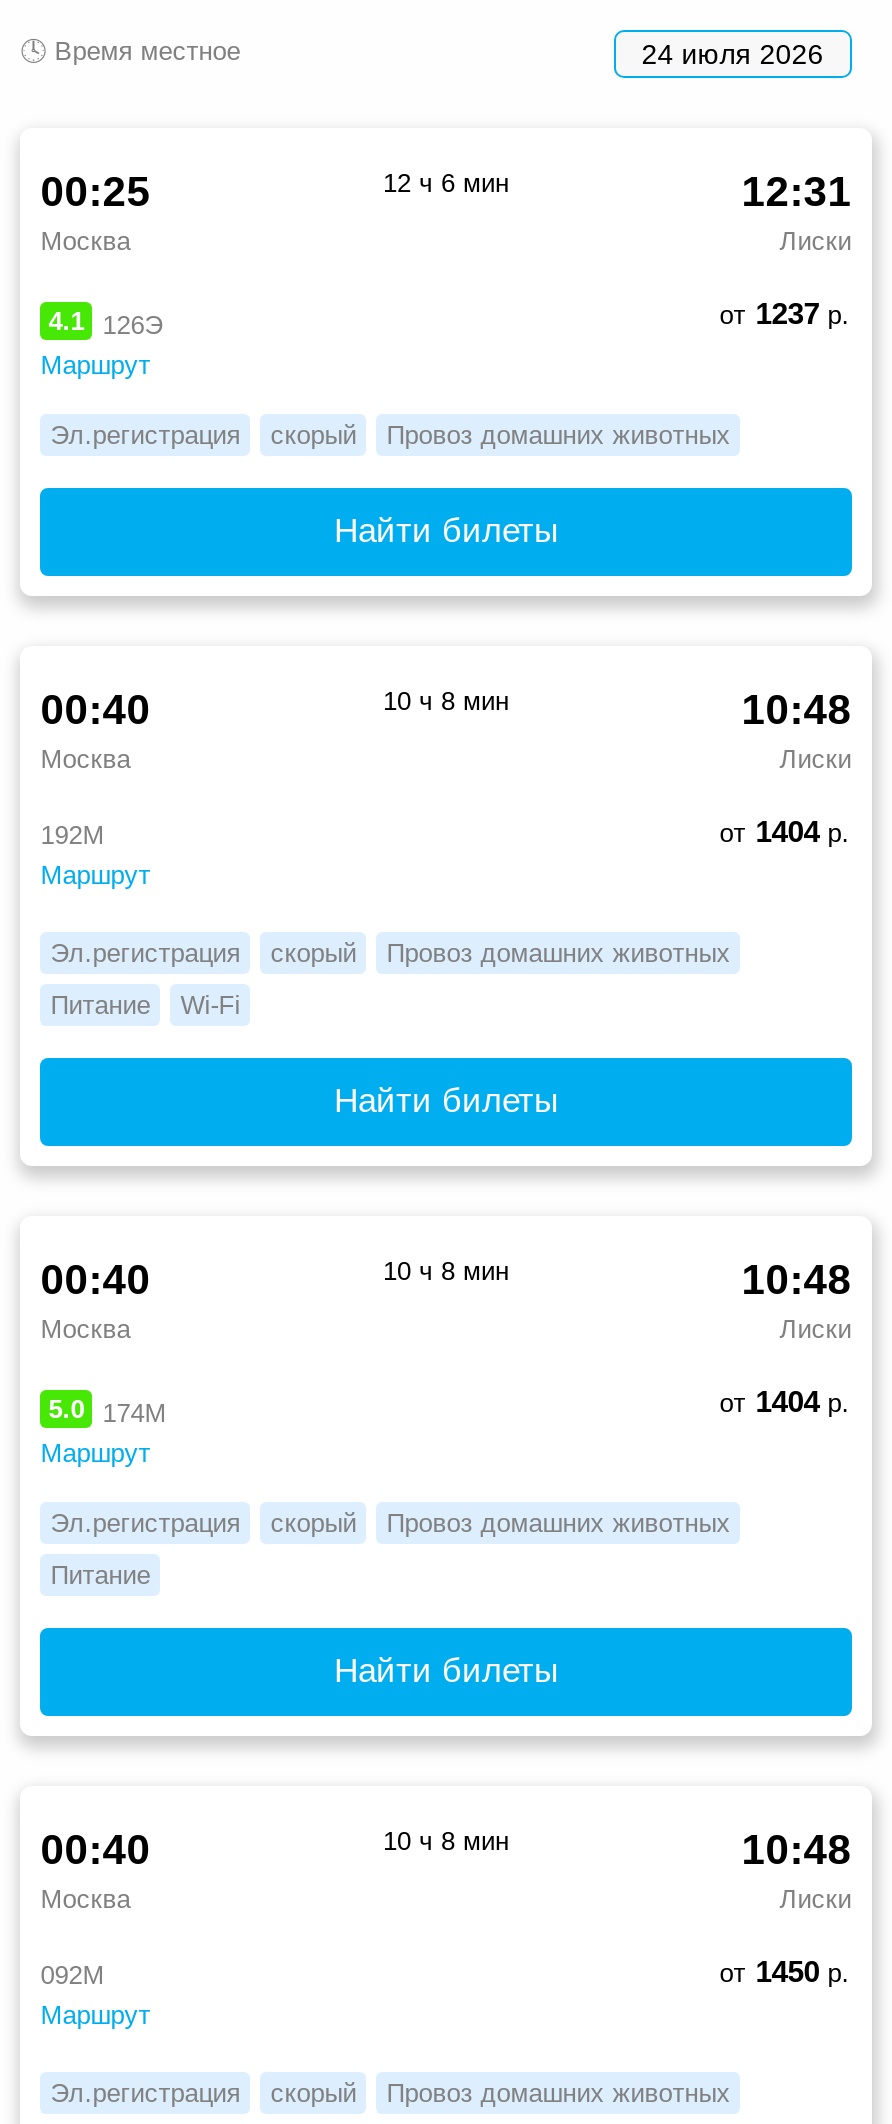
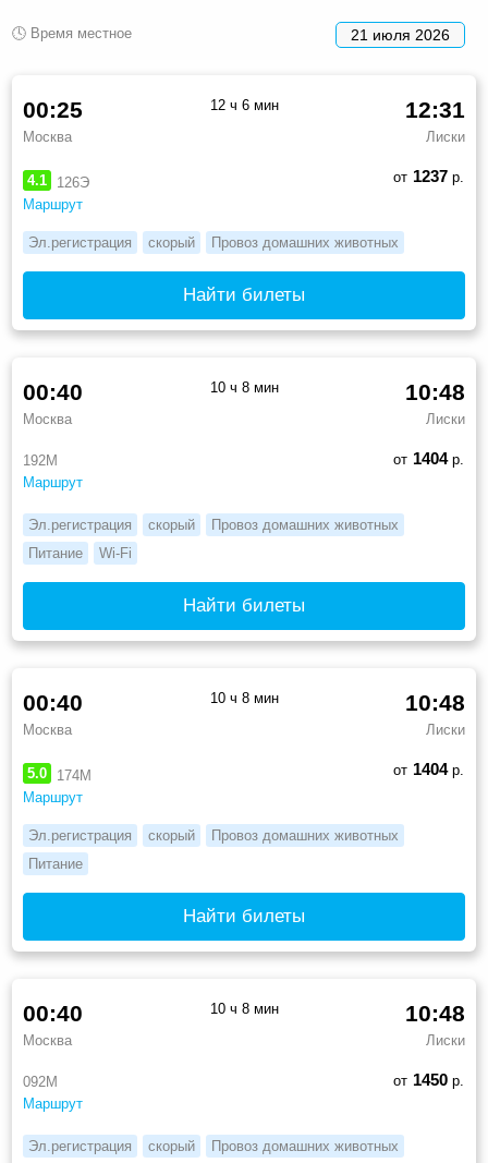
- 24 июля 2026
+ 21 июля 2026
